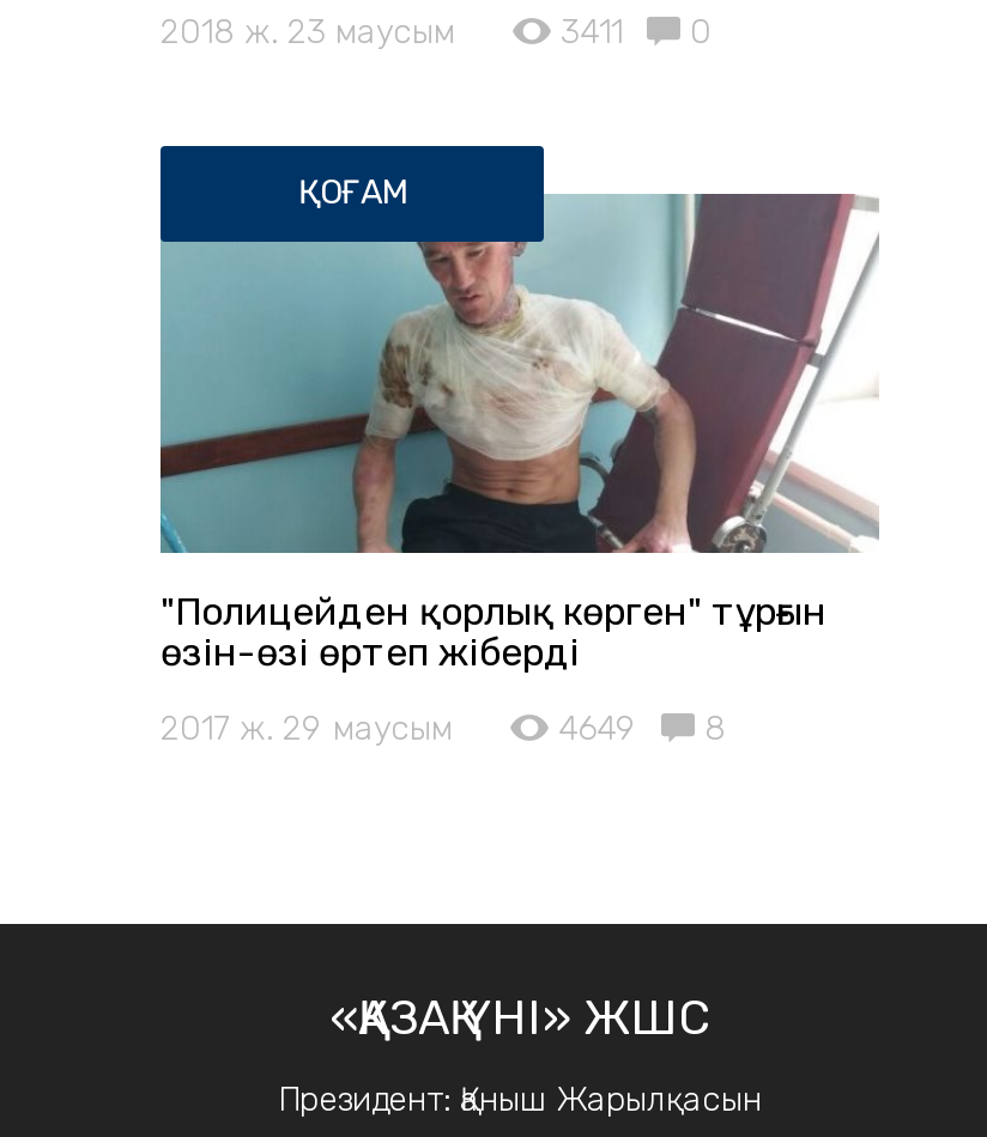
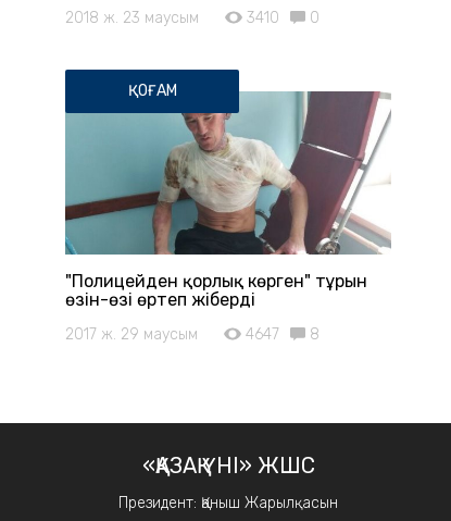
- 3411 0
+ 3410 0

- 4649 8
+ 4647 8
